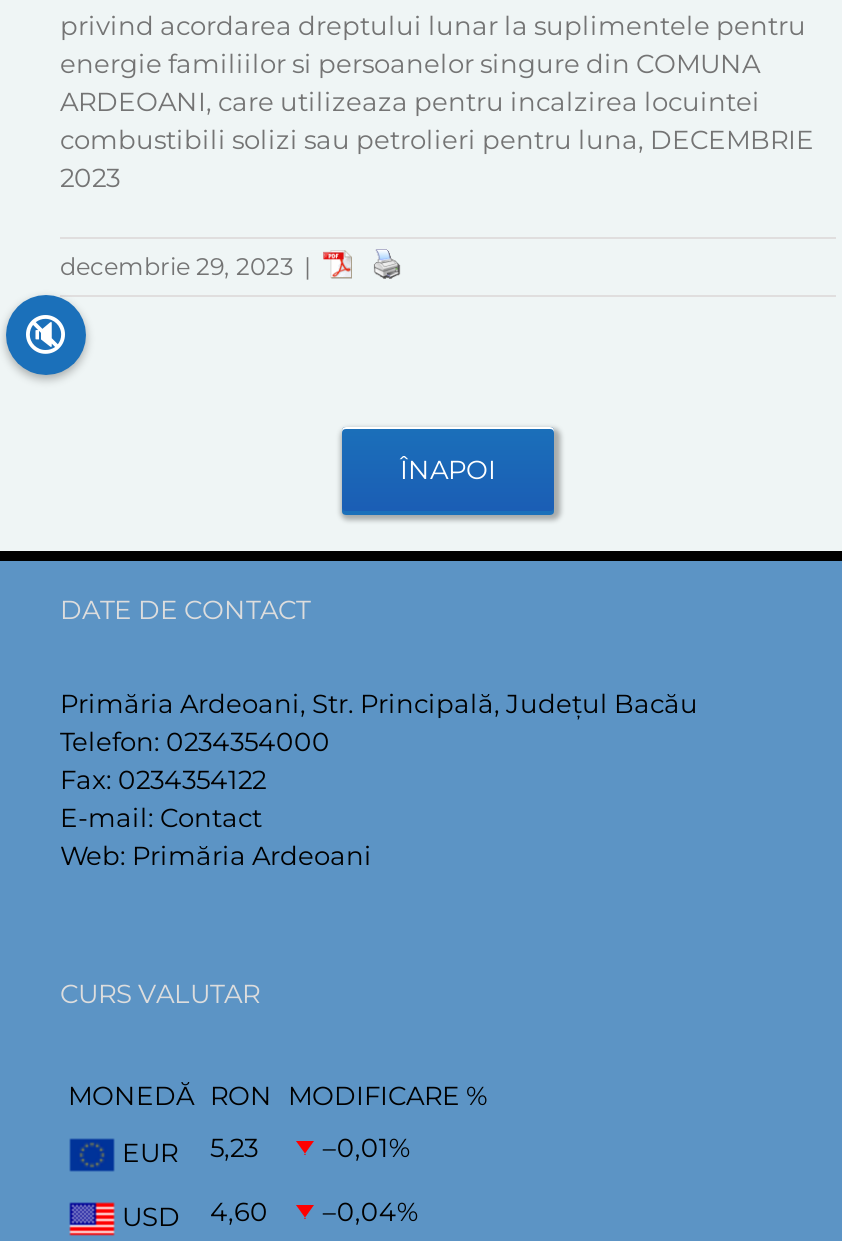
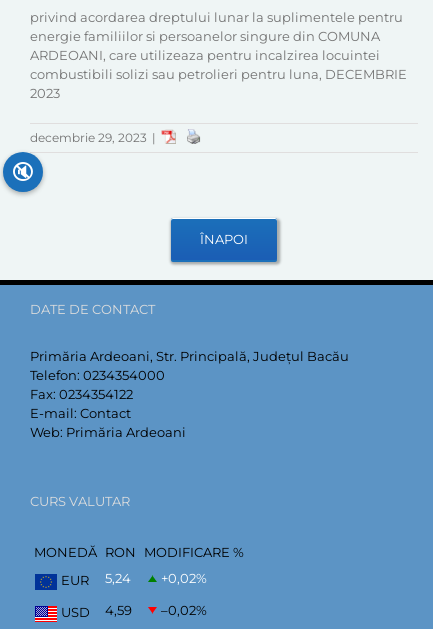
- 5,23
+ 5,24

- –0,01%
+ +0,02%

- 4,60
+ 4,59

- –0,04%
+ –0,02%
